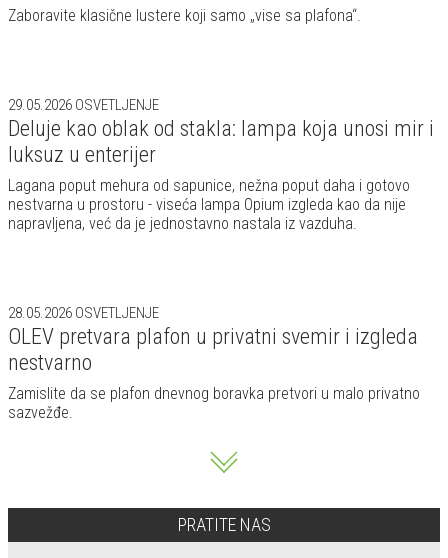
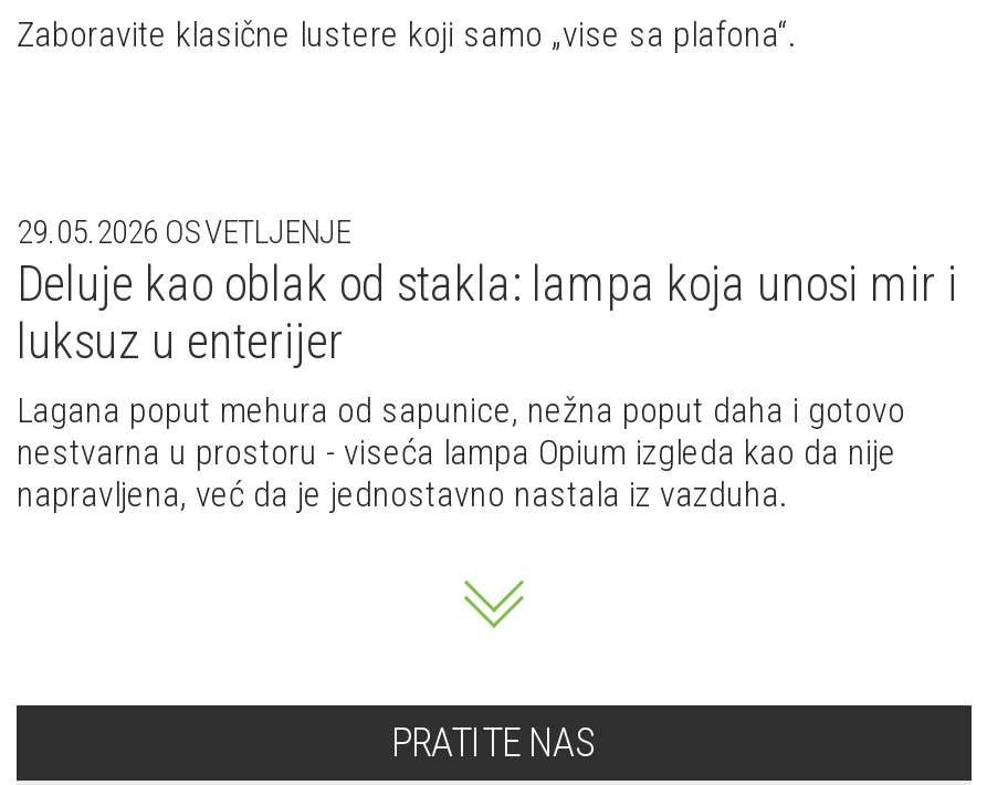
- 28.05.2026 OSVETLJENJE
- OLEV pretvara plafon u privatni svemir i izgleda
- nestvarno
- Zamislite da se plafon dnevnog boravka pretvori u malo privatno
- sazvežđe.
